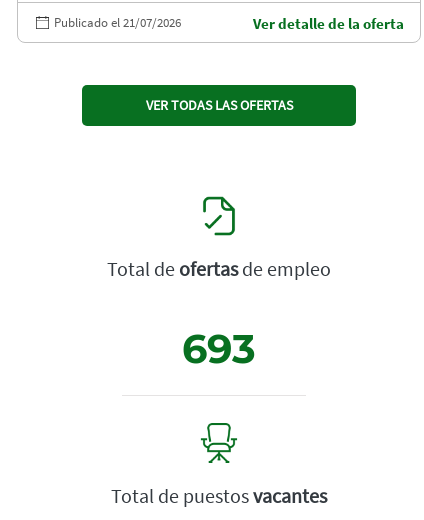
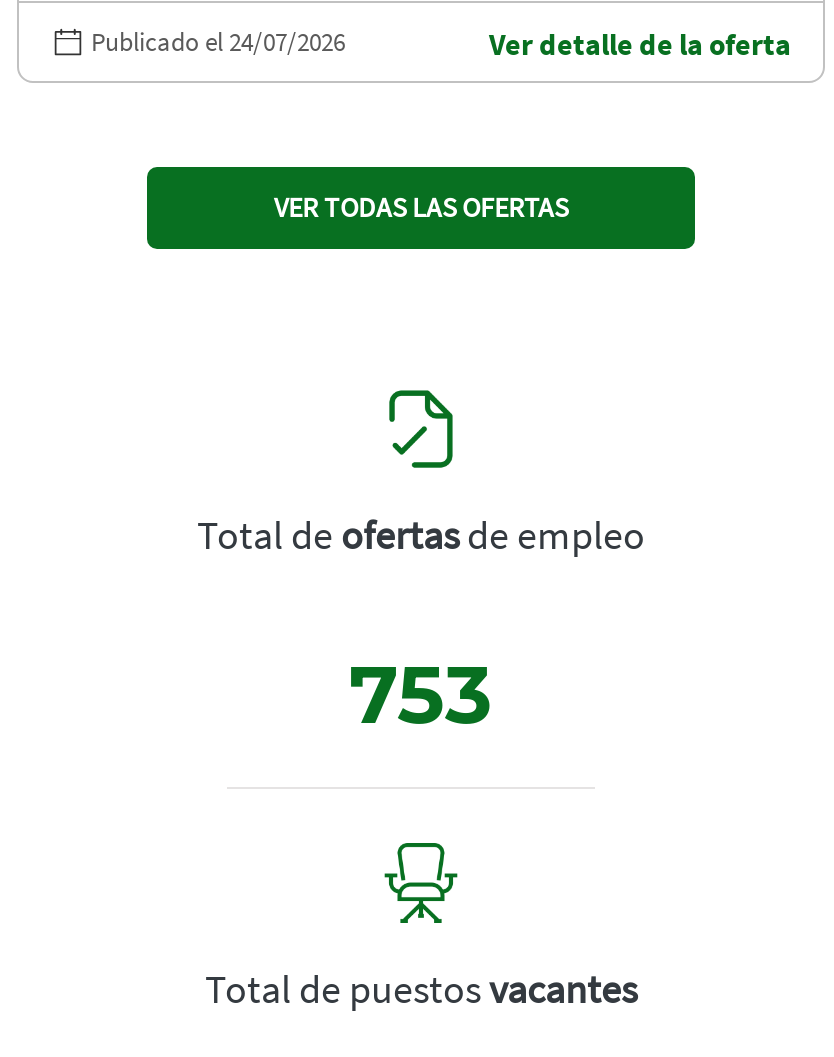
- Publicado el 21/07/2026
+ Publicado el 24/07/2026

- 693
+ 753
